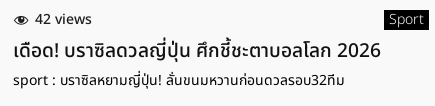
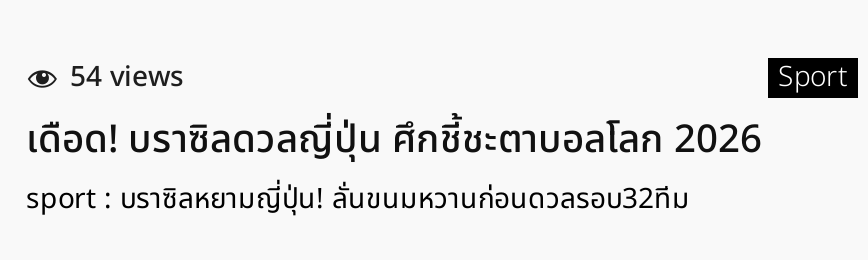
- 42 views
+ 54 views
